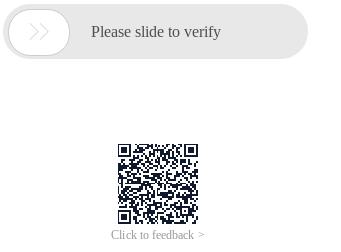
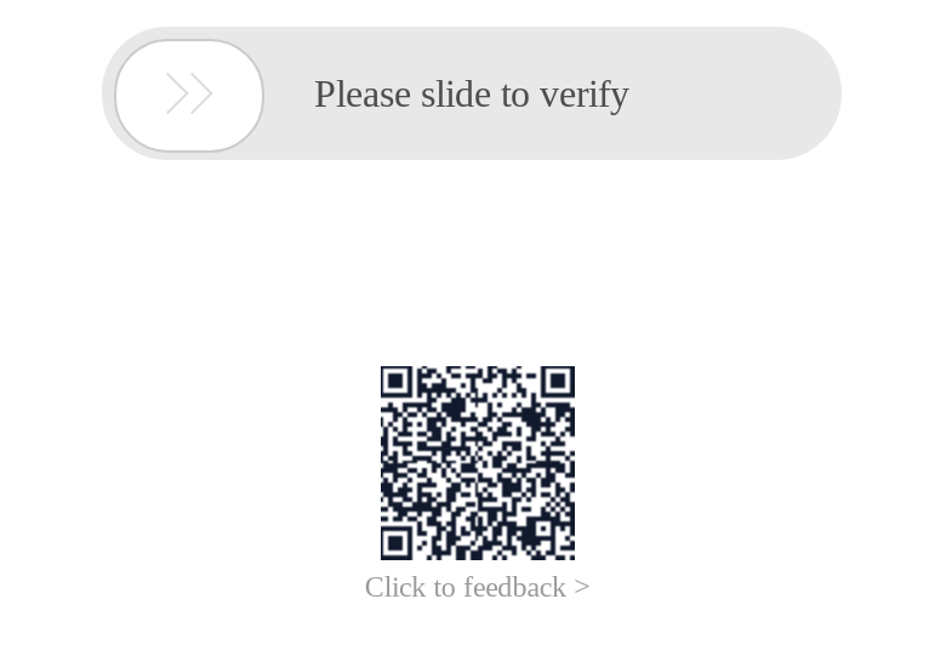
- [image]
+ [image]
